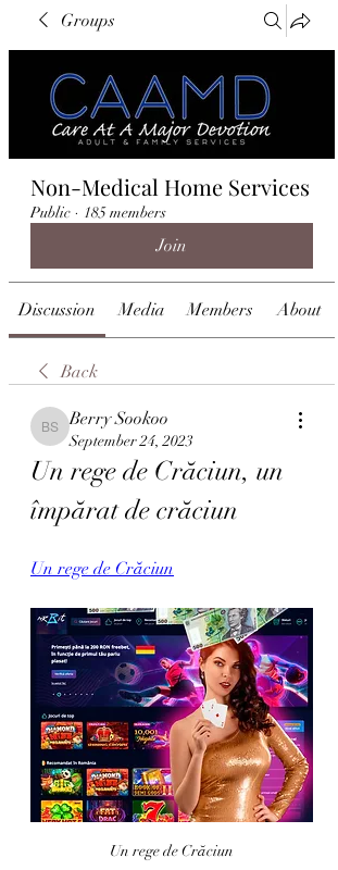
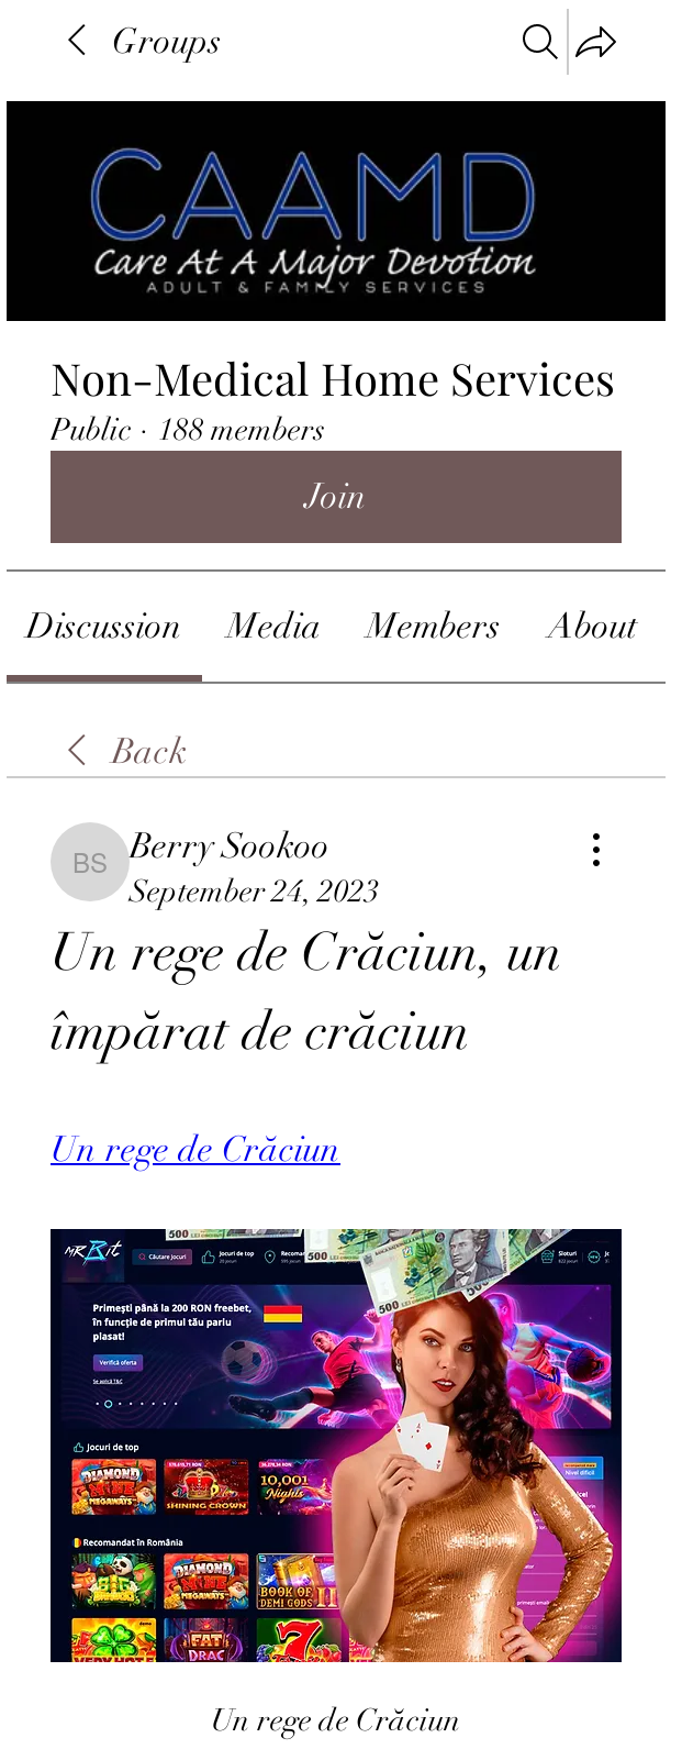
- Public · 185 members
+ Public · 188 members
